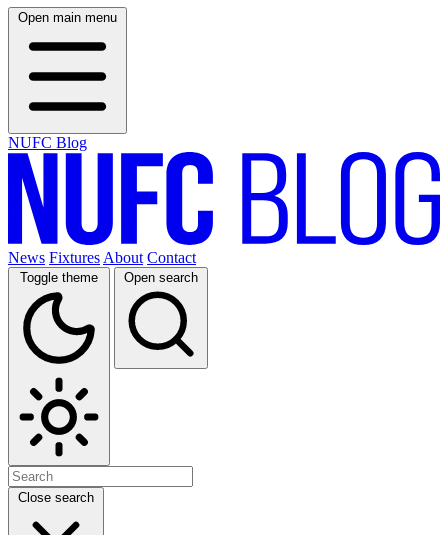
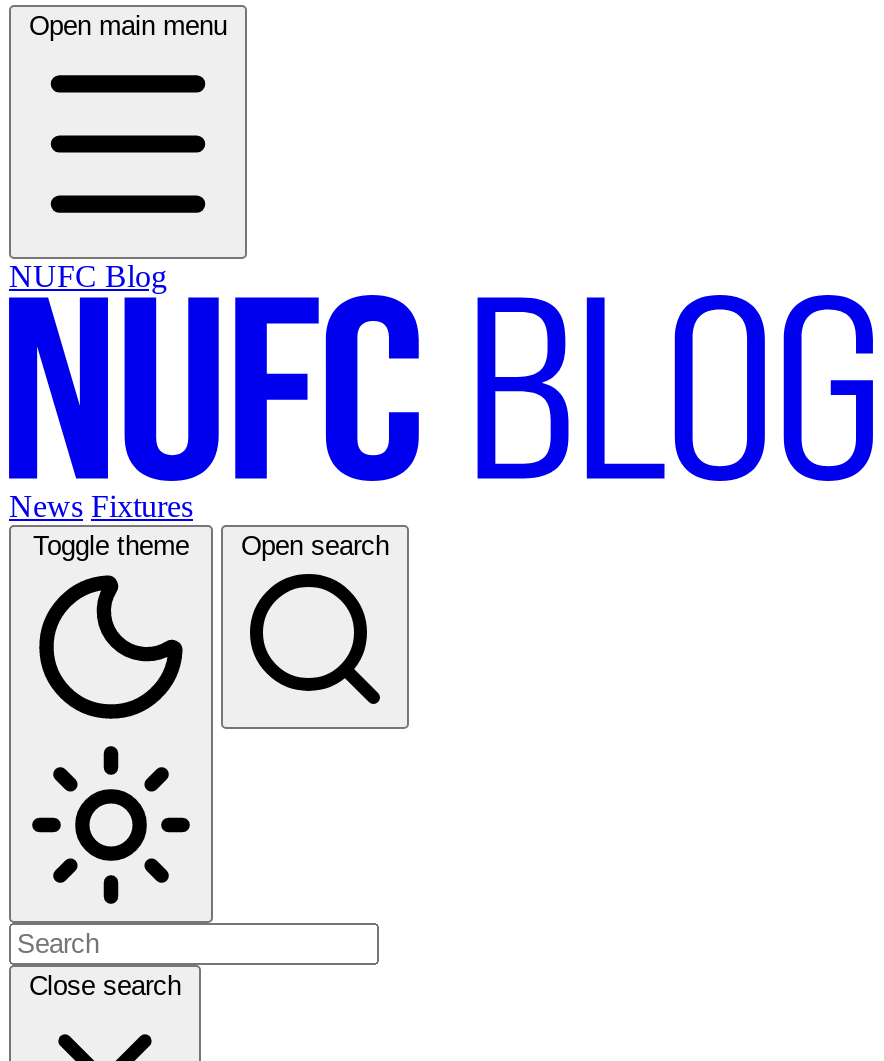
- News Fixtures About Contact
+ News Fixtures
